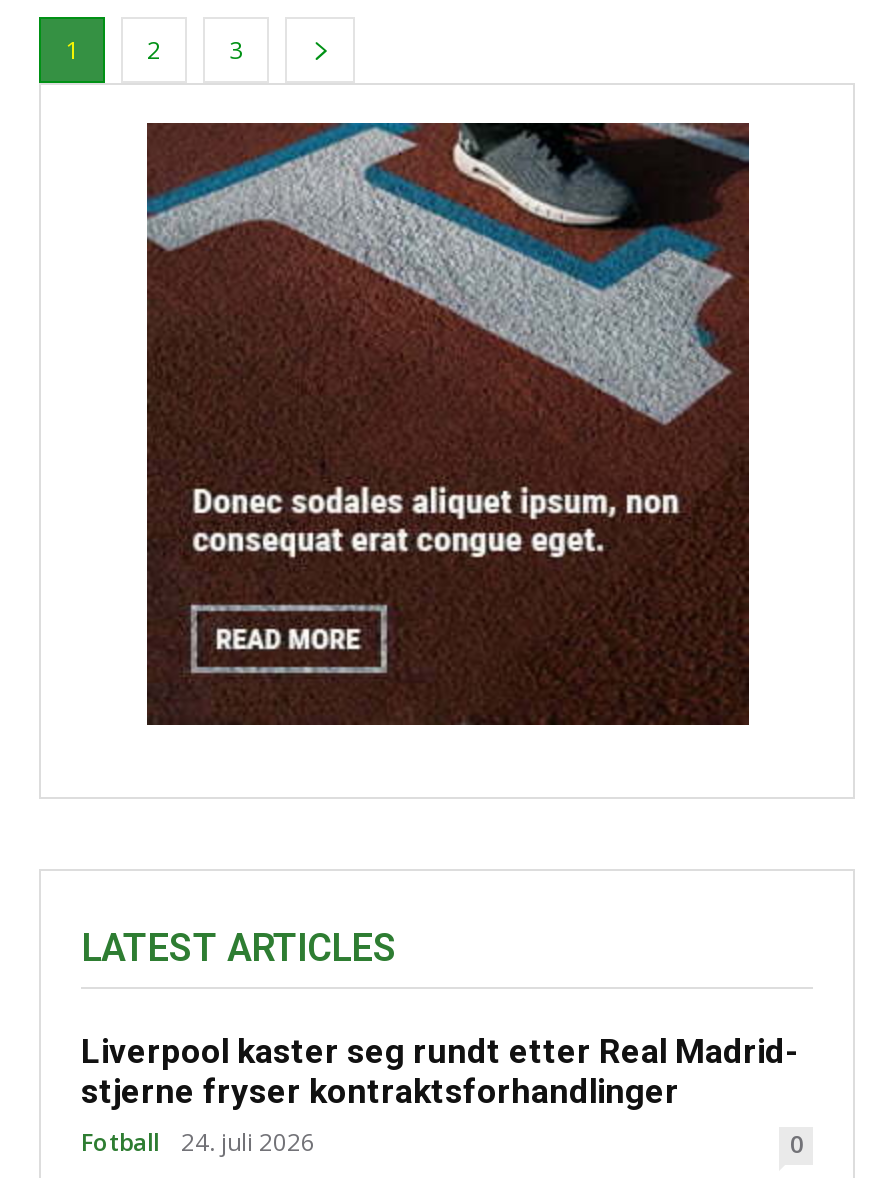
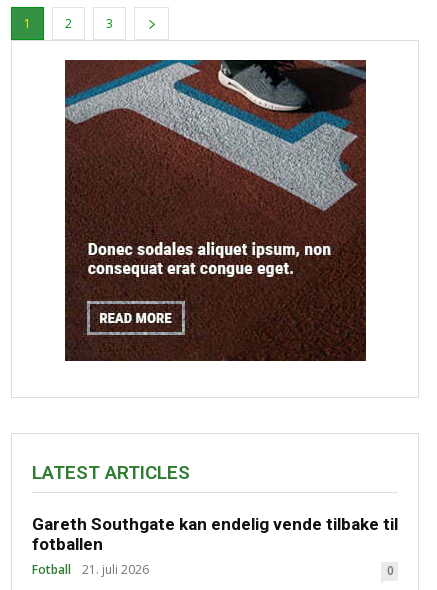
- Liverpool kaster seg rundt etter Real Madrid-
- stjerne fryser kontraktsforhandlinger
+ Gareth Southgate kan endelig vende tilbake til
+ fotballen

- Fotball 24. juli 2026
+ Fotball 21. juli 2026
